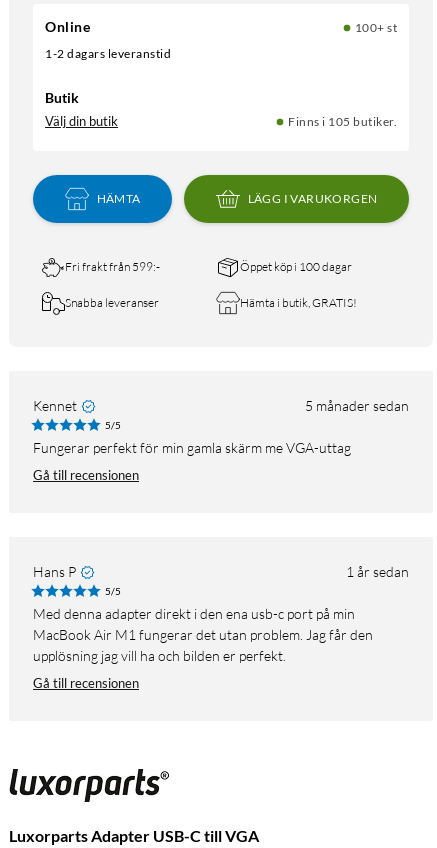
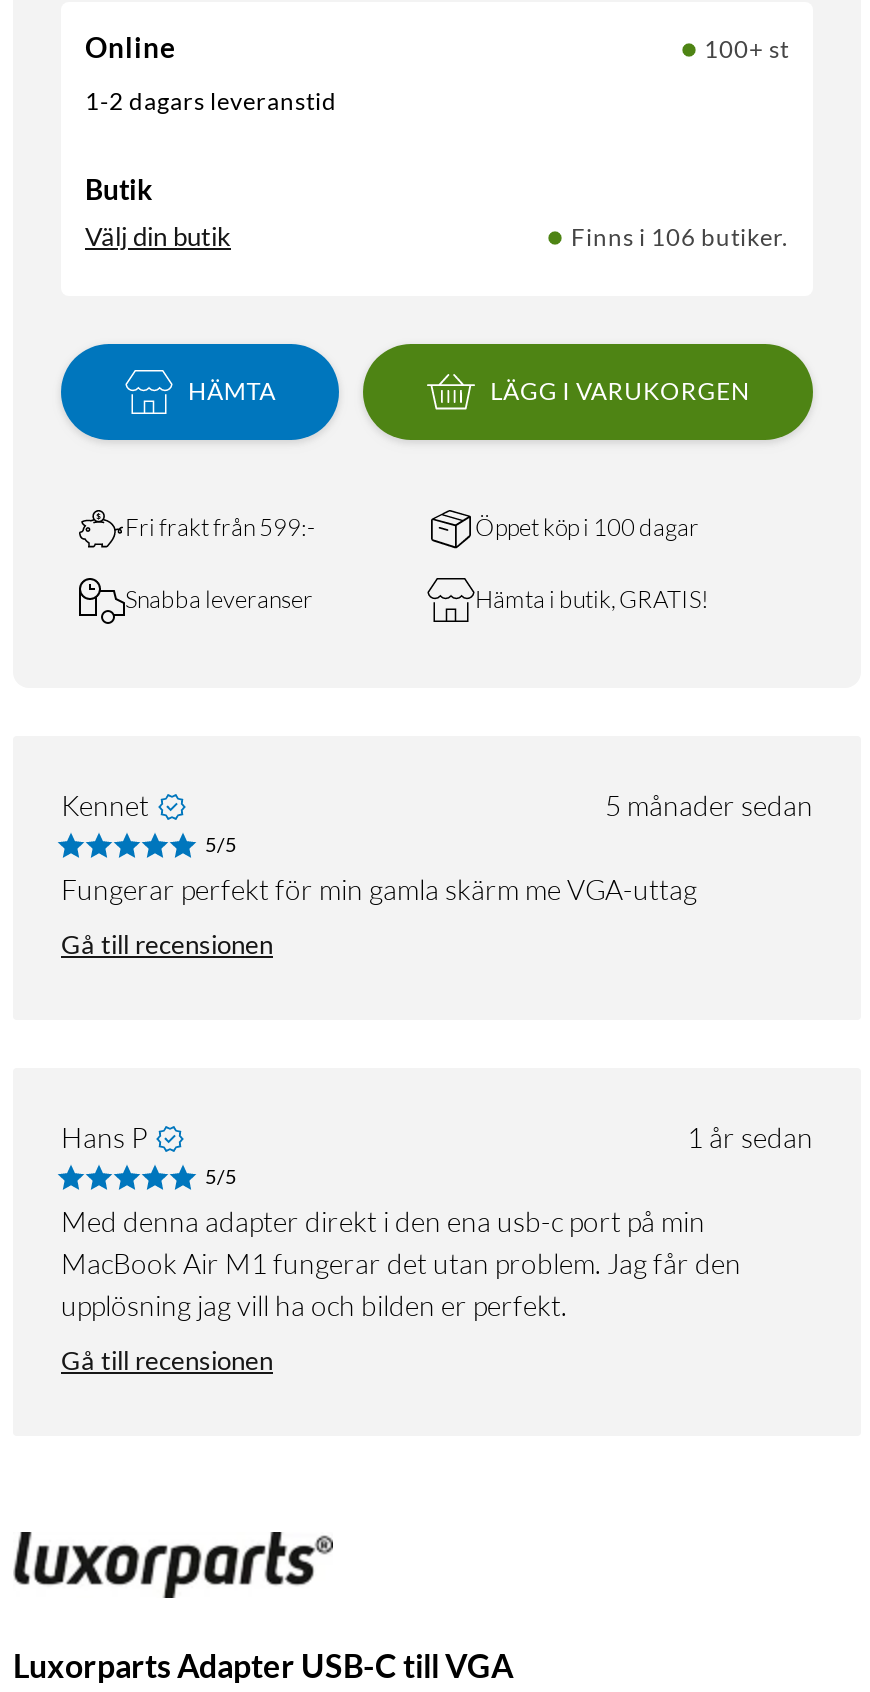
- Finns i 105 butiker.
+ Finns i 106 butiker.
